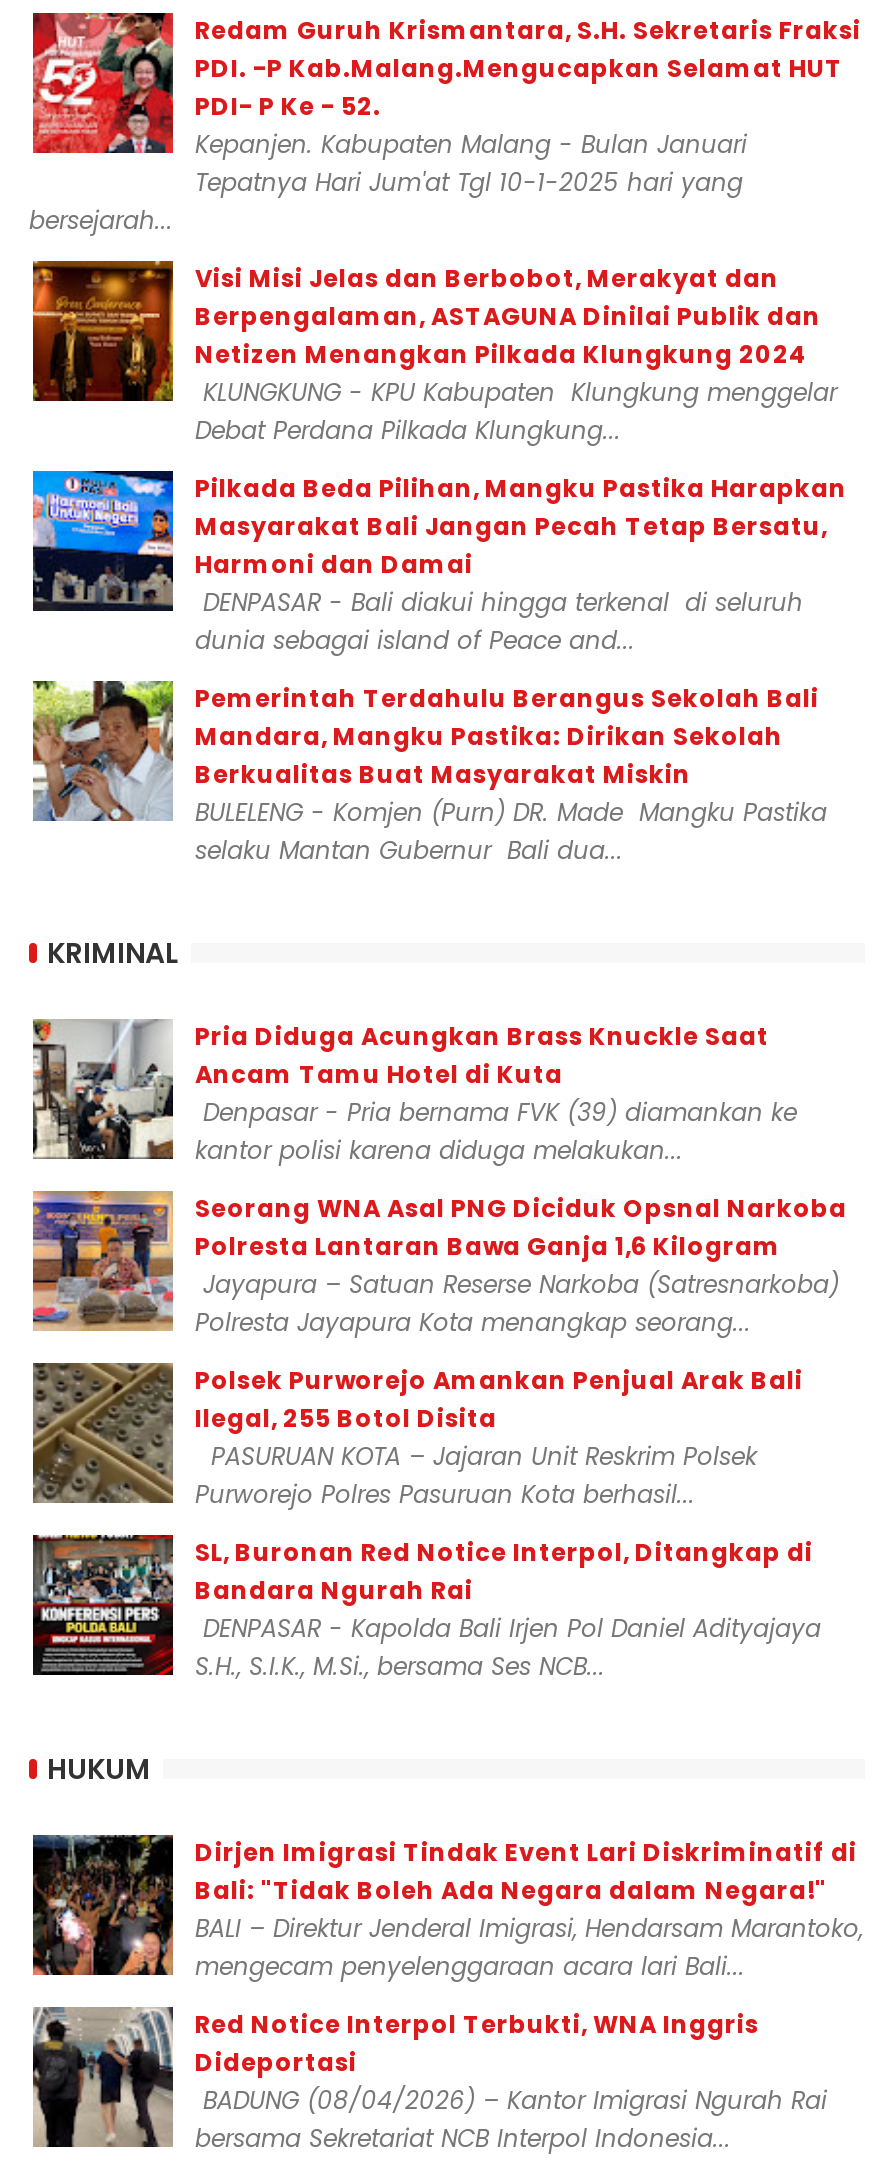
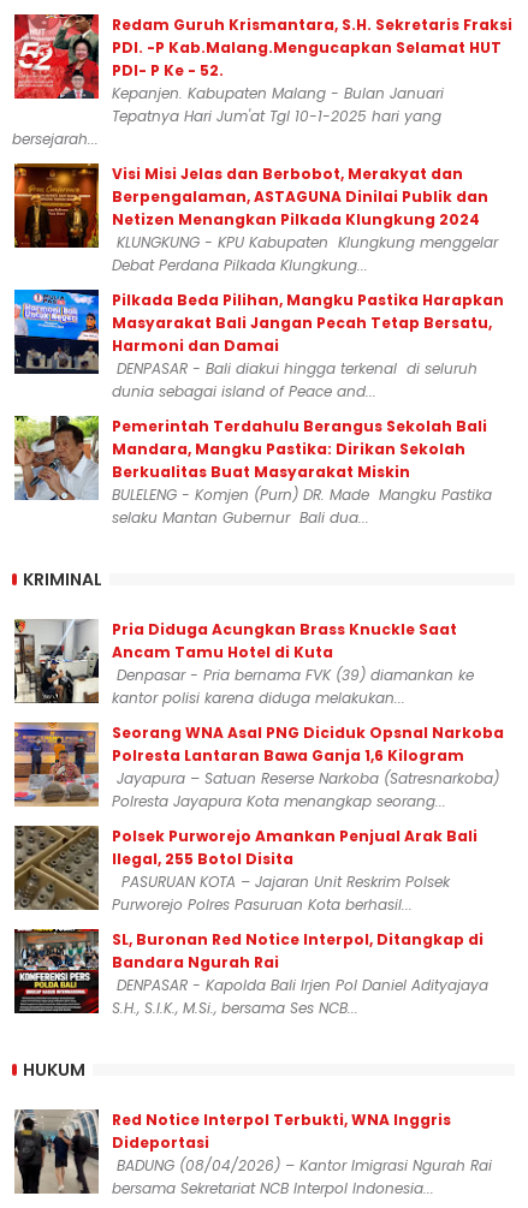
- [image]
- Dirjen Imigrasi Tindak Event Lari Diskriminatif di
- Bali: "Tidak Boleh Ada Negara dalam Negara!"
- BALI – Direktur Jenderal Imigrasi, Hendarsam Marantoko,
- mengecam penyelenggaraan acara lari Bali...
